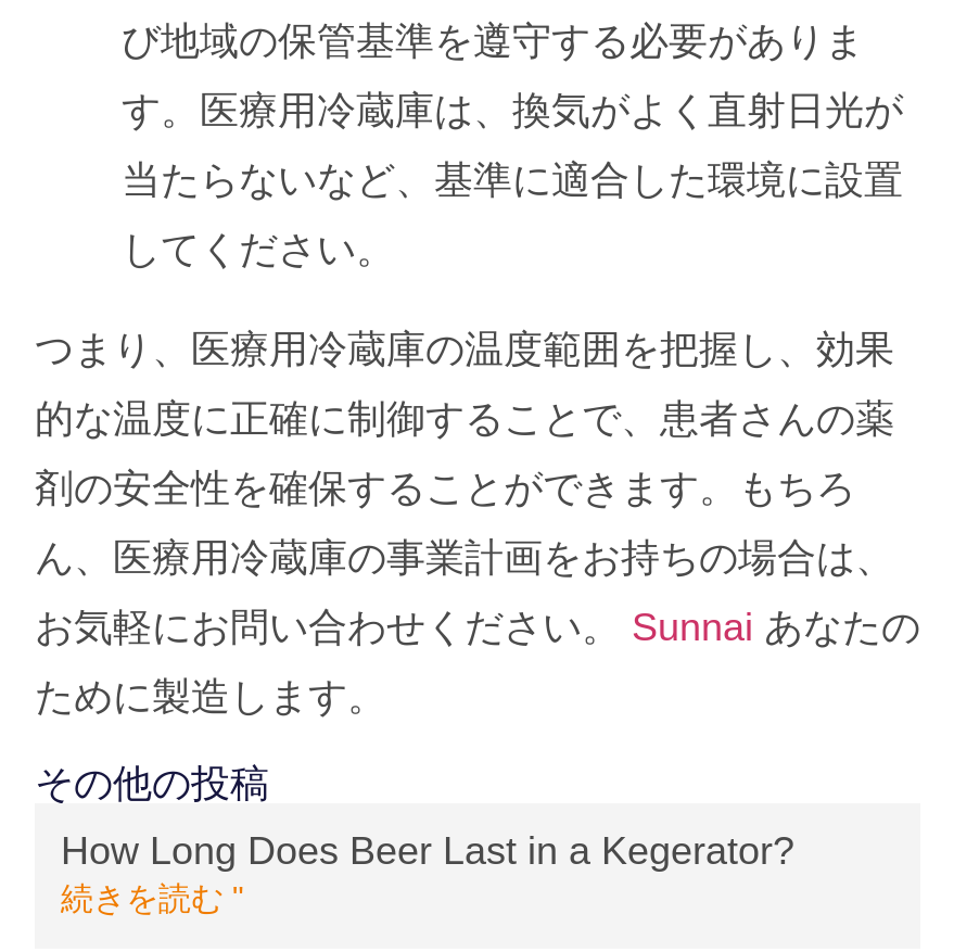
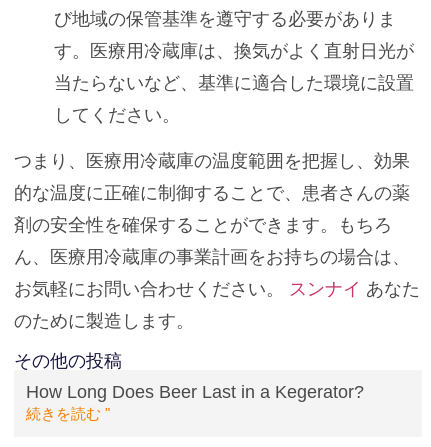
- お気軽にお問い合わせください。Sunnaiあなたの
+ お気軽にお問い合わせください。スンナイあなた

- ために製造します。
+ のために製造します。
